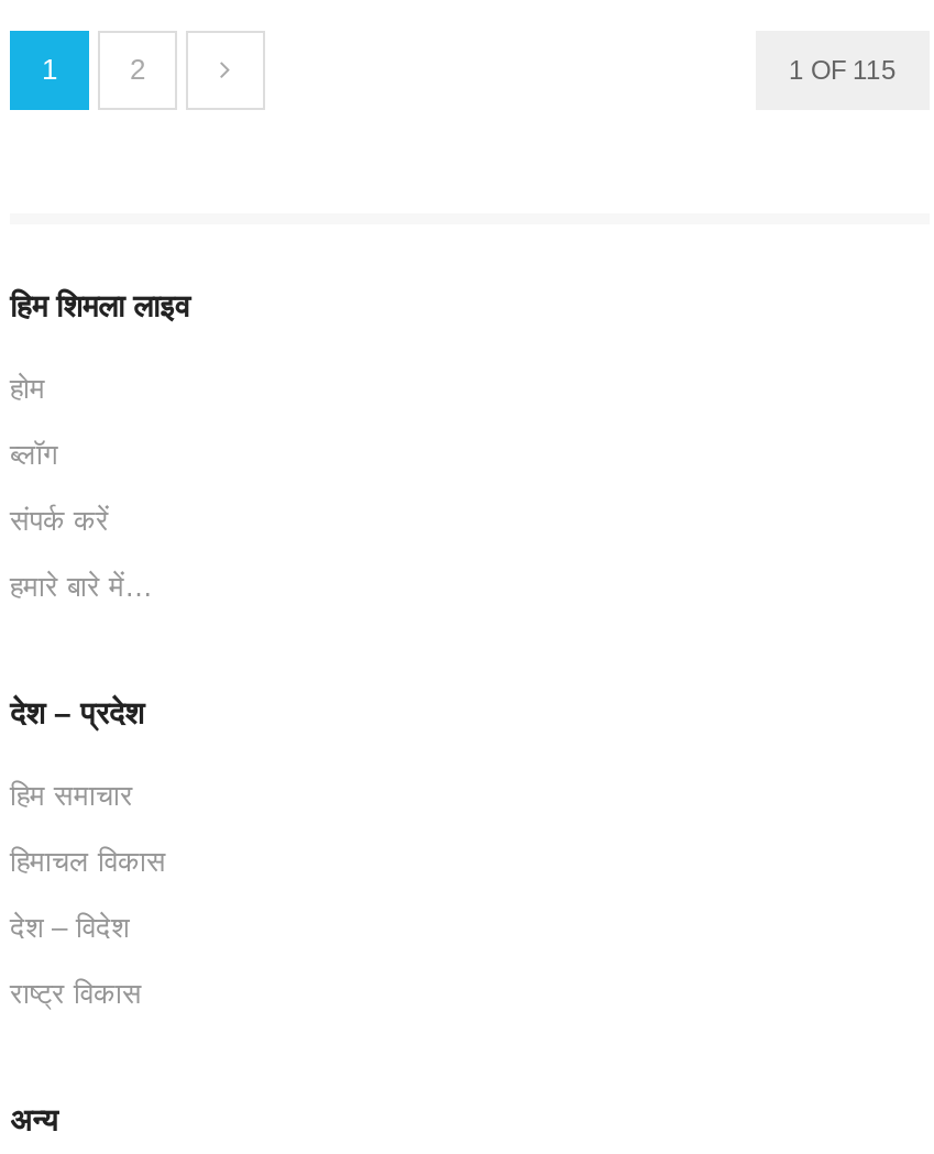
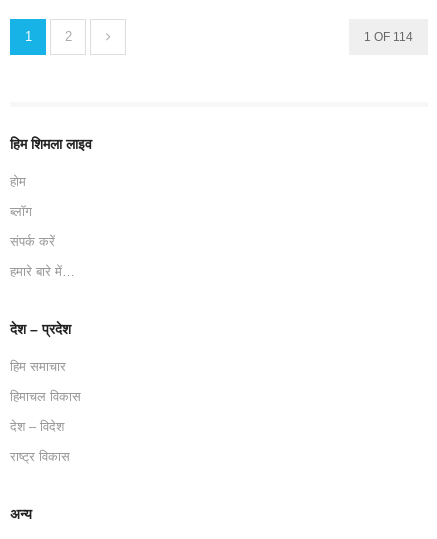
- 1 OF 115
+ 1 OF 114
